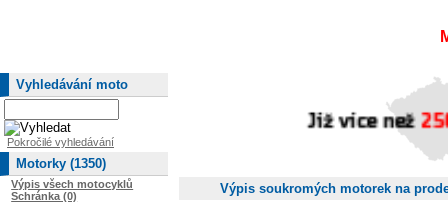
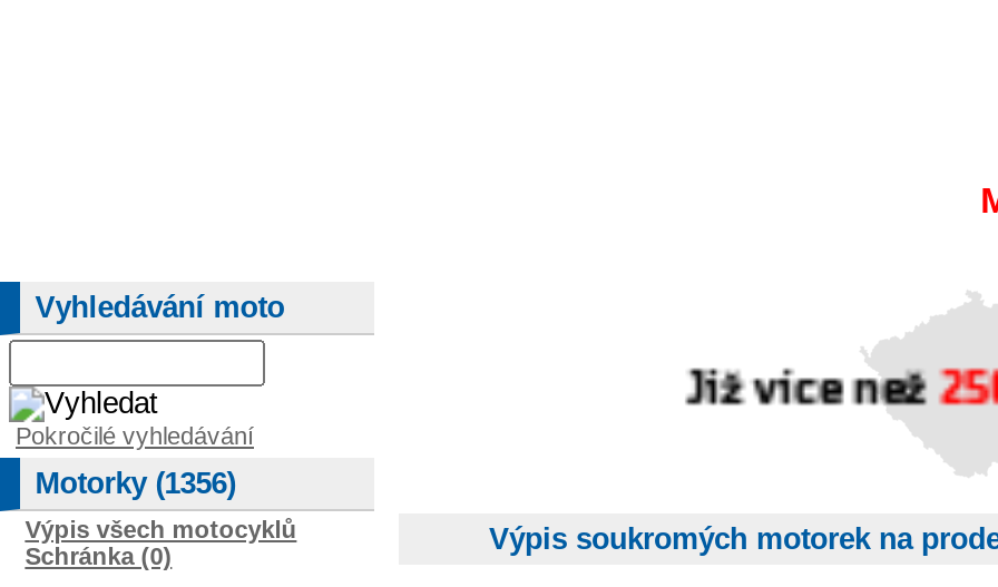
- Motorky (1350)
+ Motorky (1356)
